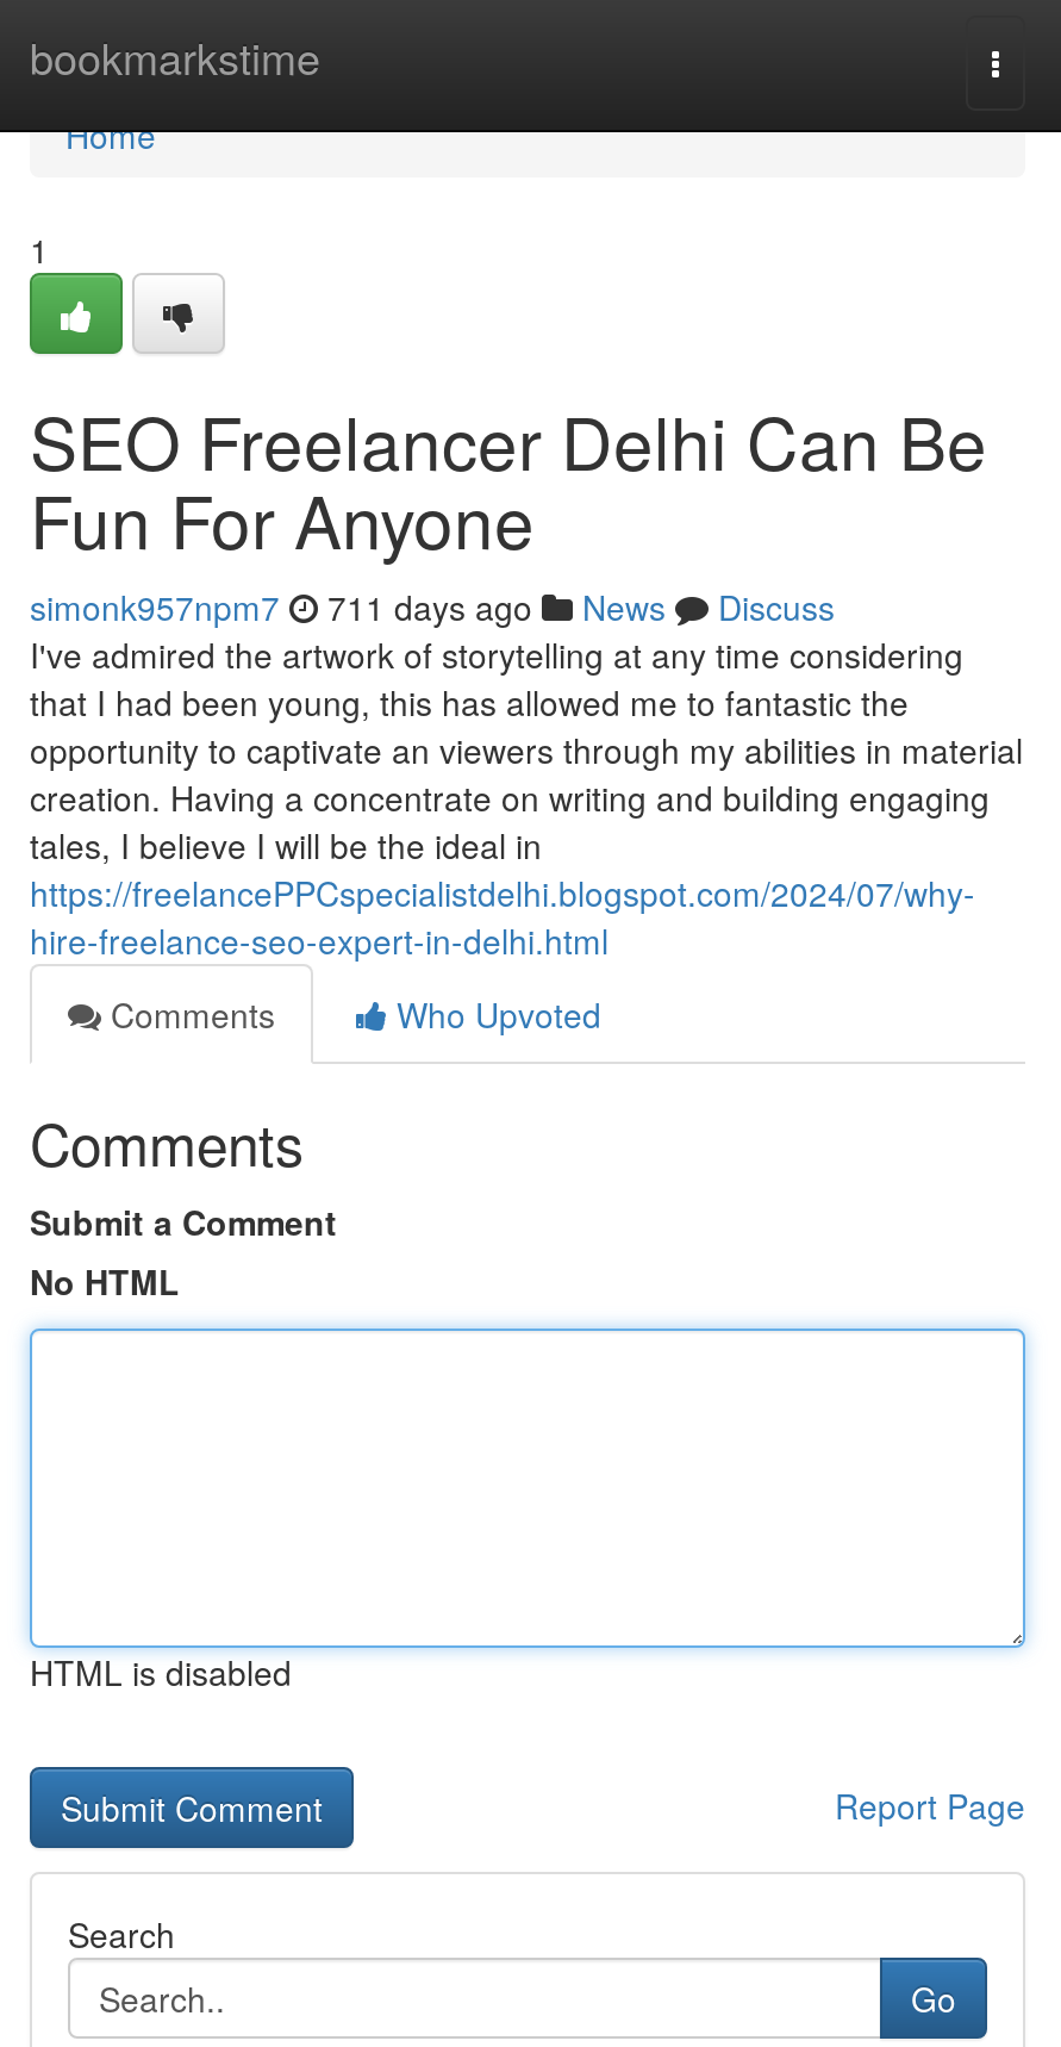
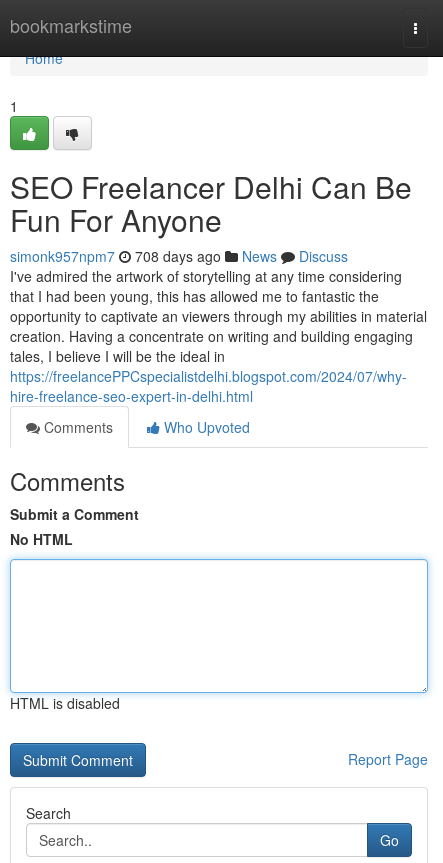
- simonk957npm7 711 days ago News Discuss
+ simonk957npm7 708 days ago News Discuss
